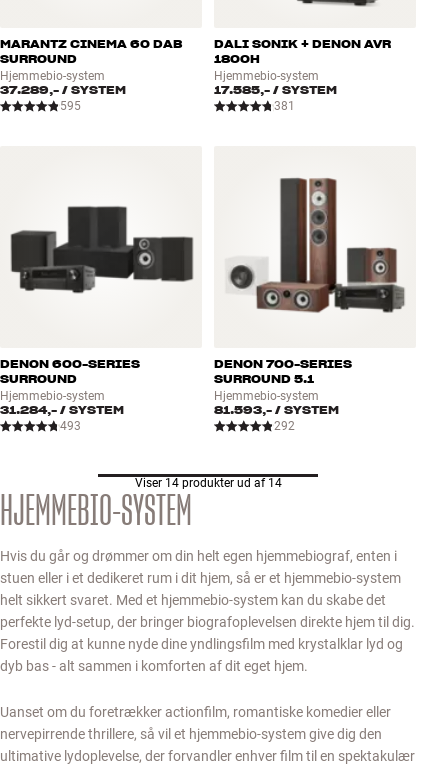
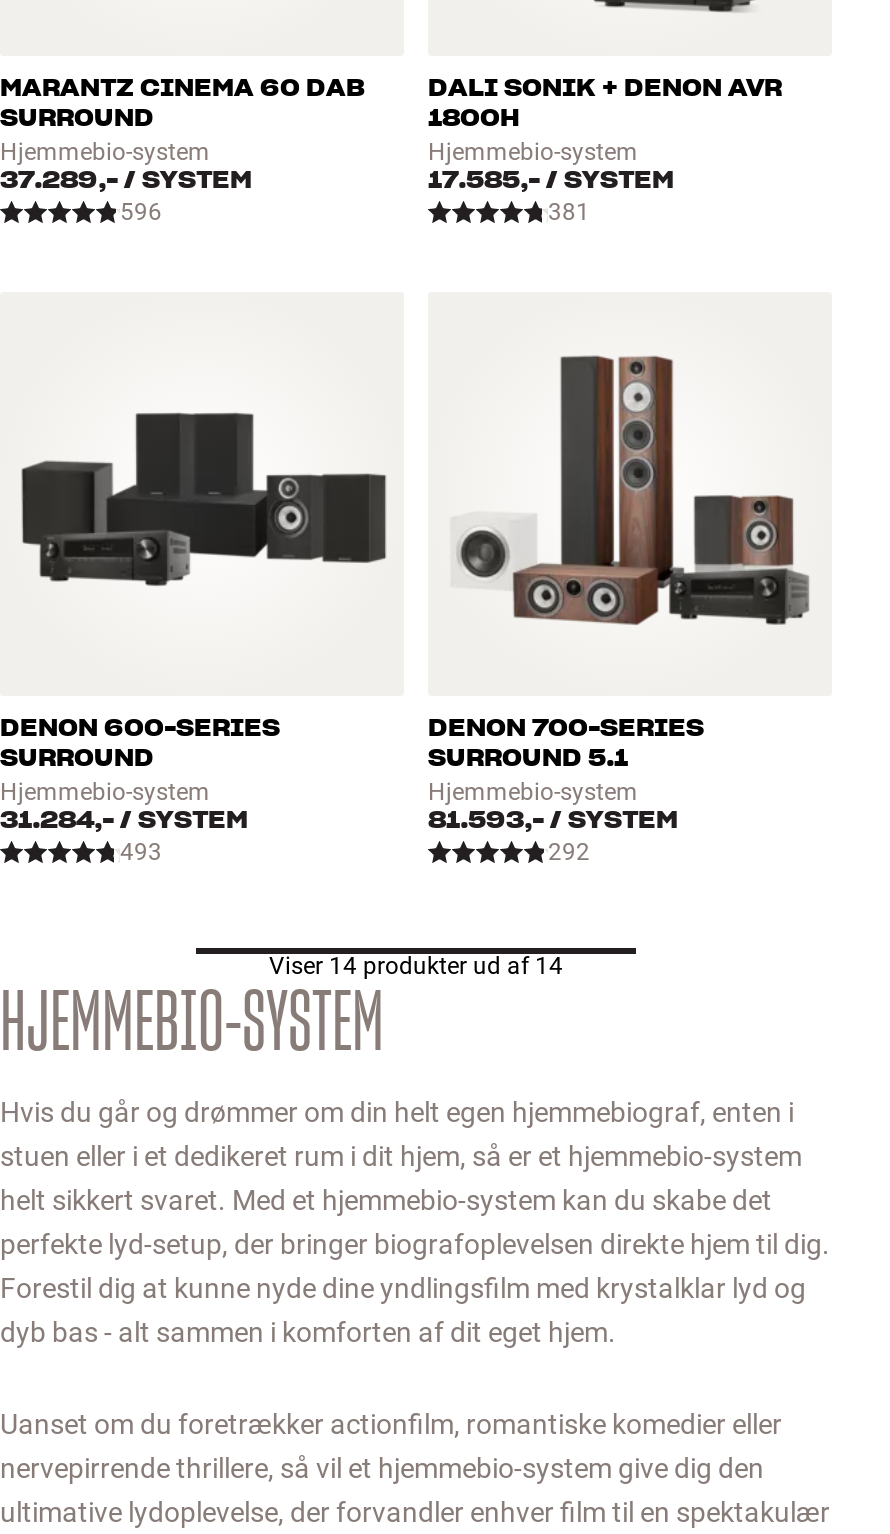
- 595
+ 596
